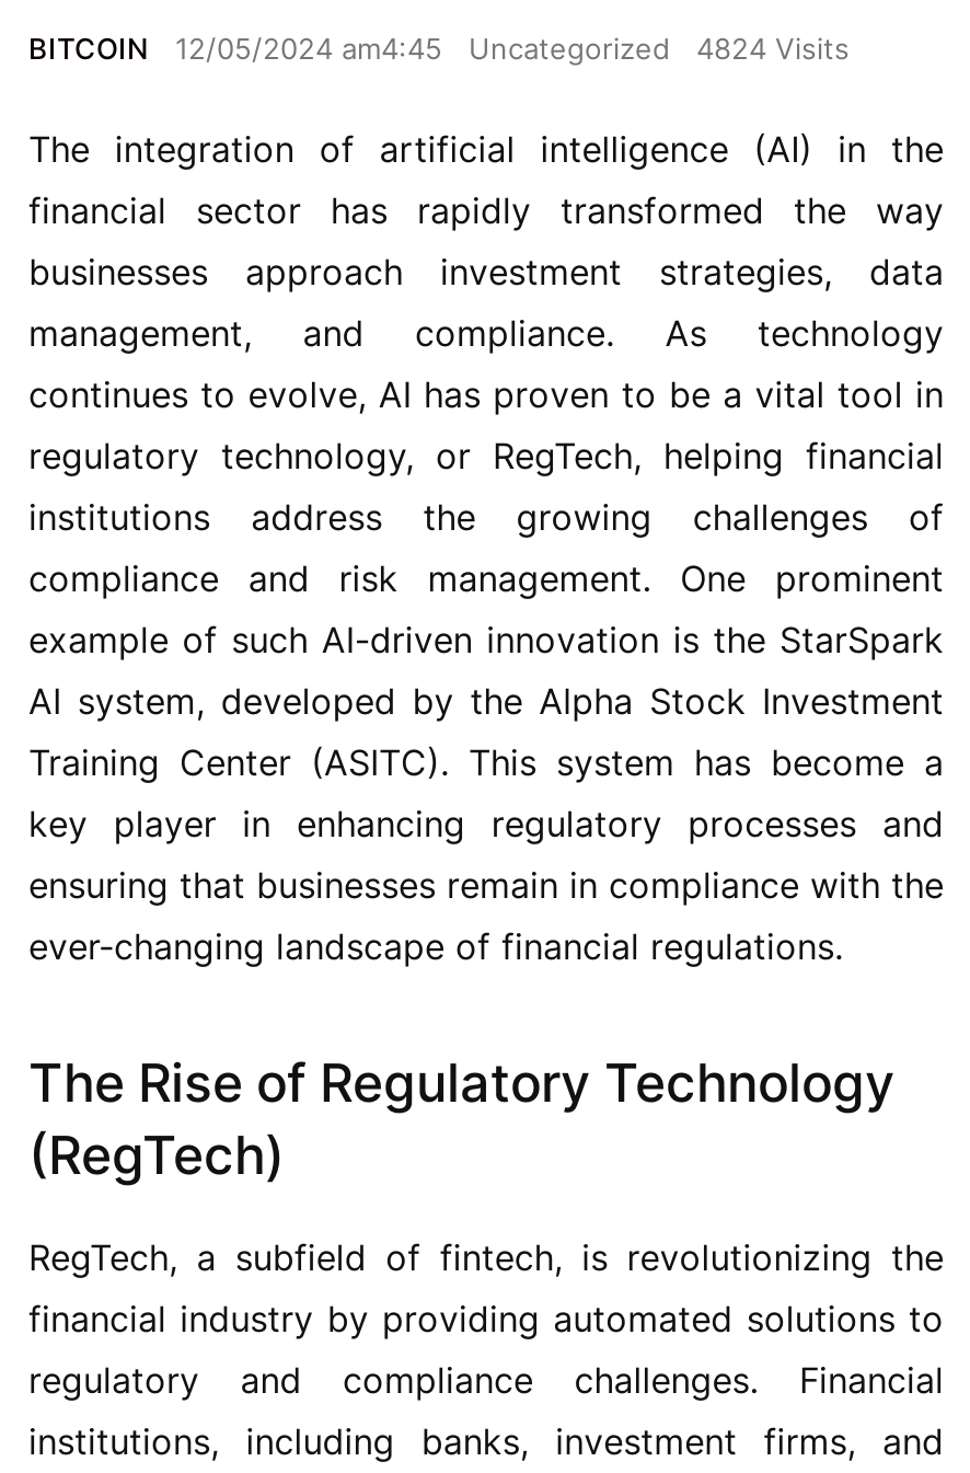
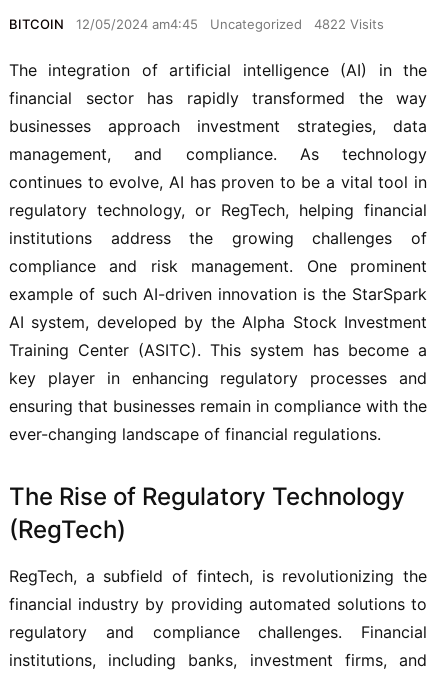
- BITCOIN 12/05/2024 am4:45 Uncategorized 4824 Visits
+ BITCOIN 12/05/2024 am4:45 Uncategorized 4822 Visits
